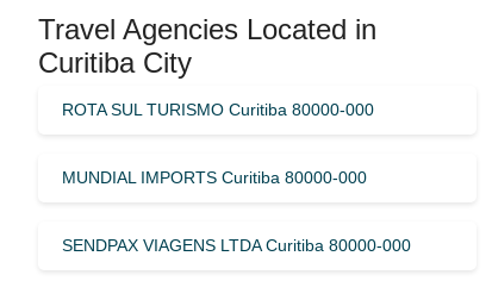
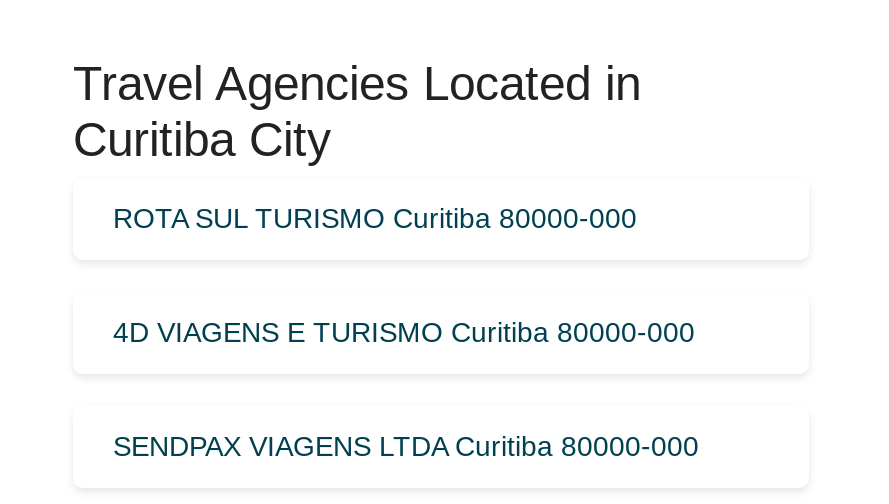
- MUNDIAL IMPORTS Curitiba 80000-000
+ 4D VIAGENS E TURISMO Curitiba 80000-000
